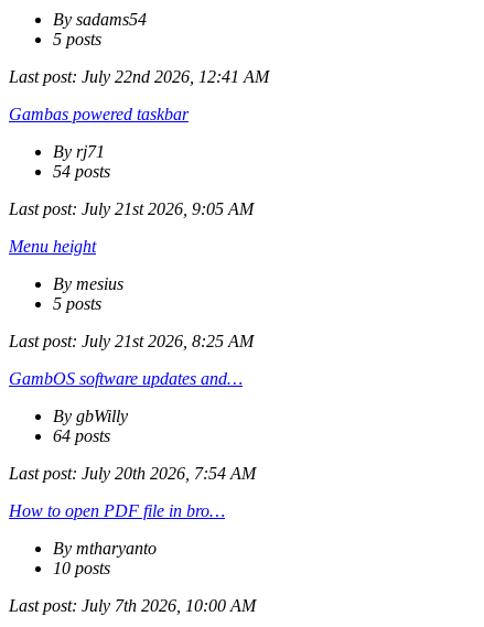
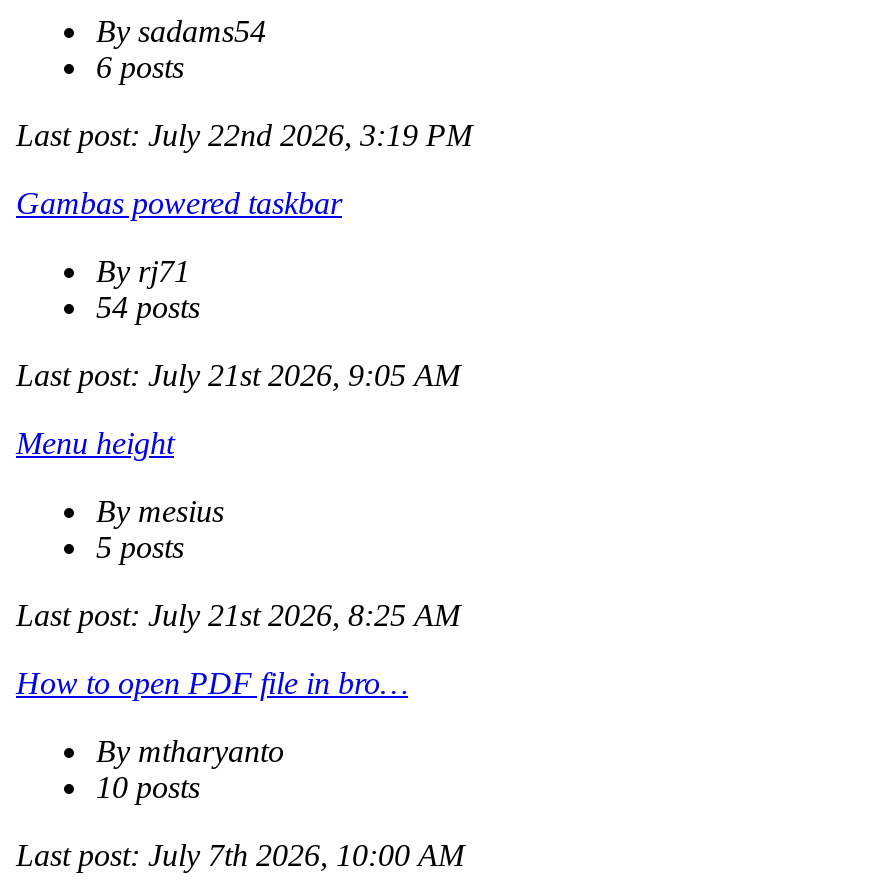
- 5 posts
+ 6 posts

- Last post: July 22nd 2026, 12:41 AM
+ Last post: July 22nd 2026, 3:19 PM

- GambOS software updates and…
- By gbWilly
- 64 posts
- Last post: July 20th 2026, 7:54 AM
